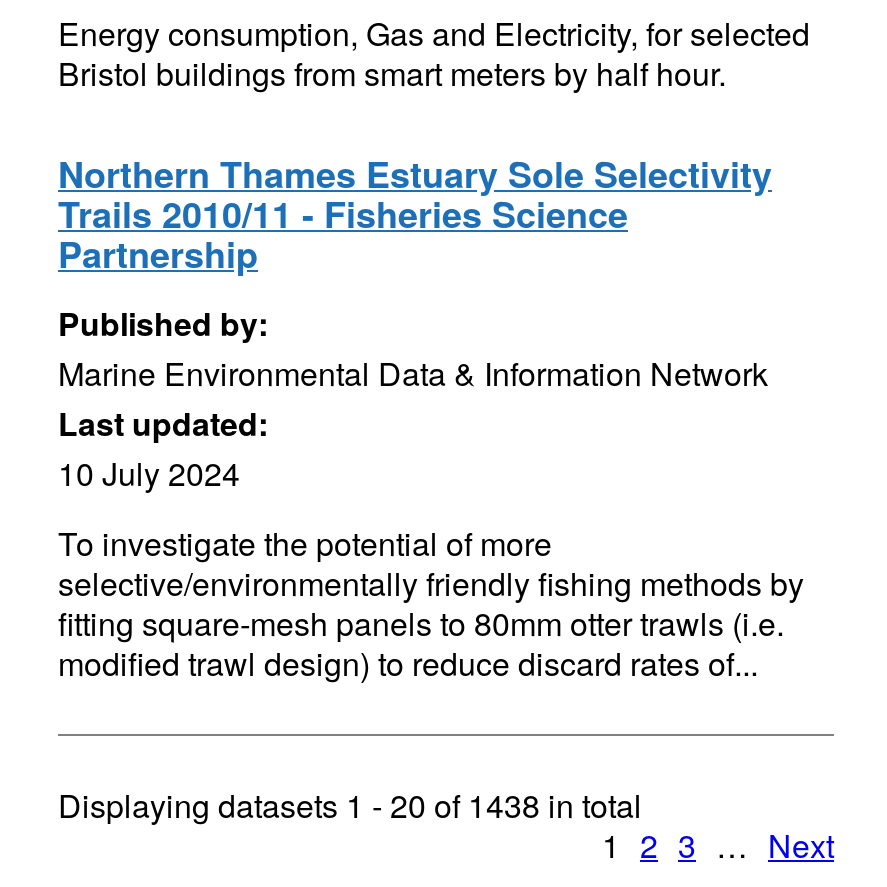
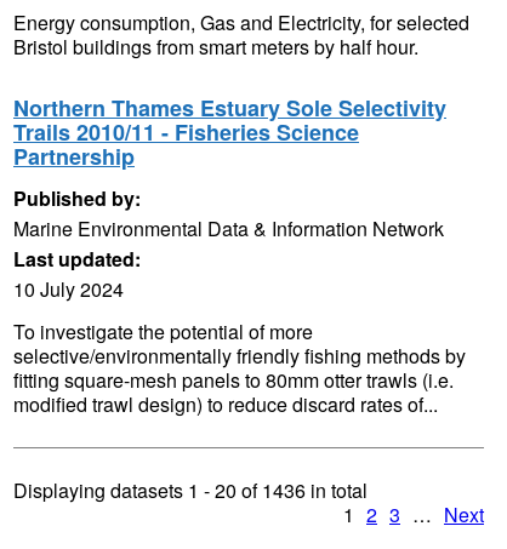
- Displaying datasets 1 - 20 of 1438 in total
+ Displaying datasets 1 - 20 of 1436 in total
